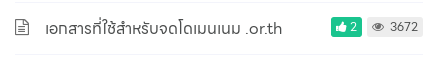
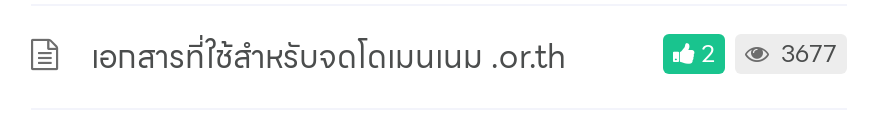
- 2 3672
+ 2 3677
